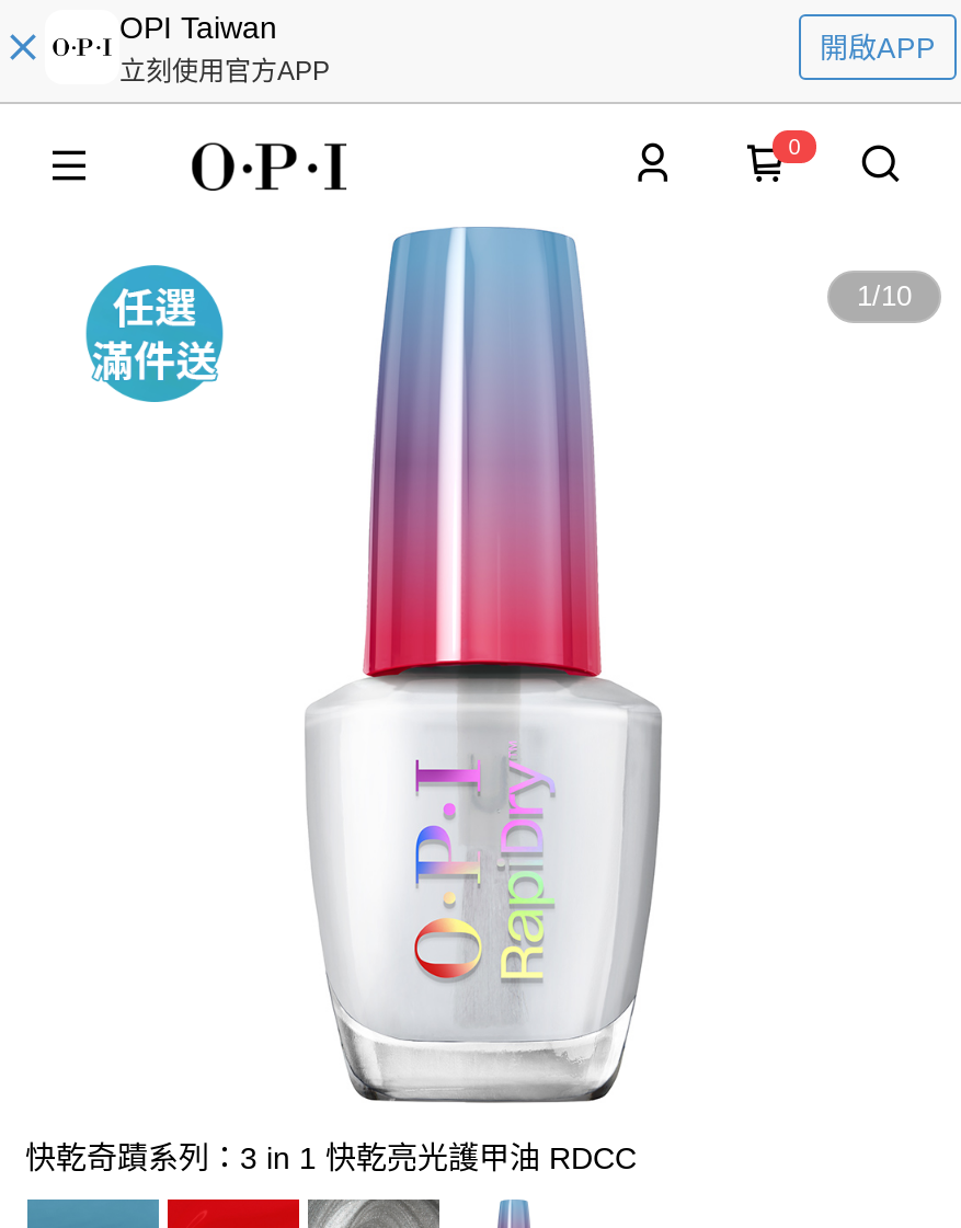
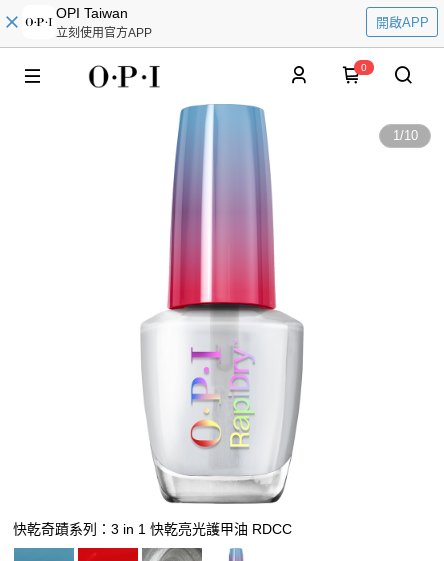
- [image]
